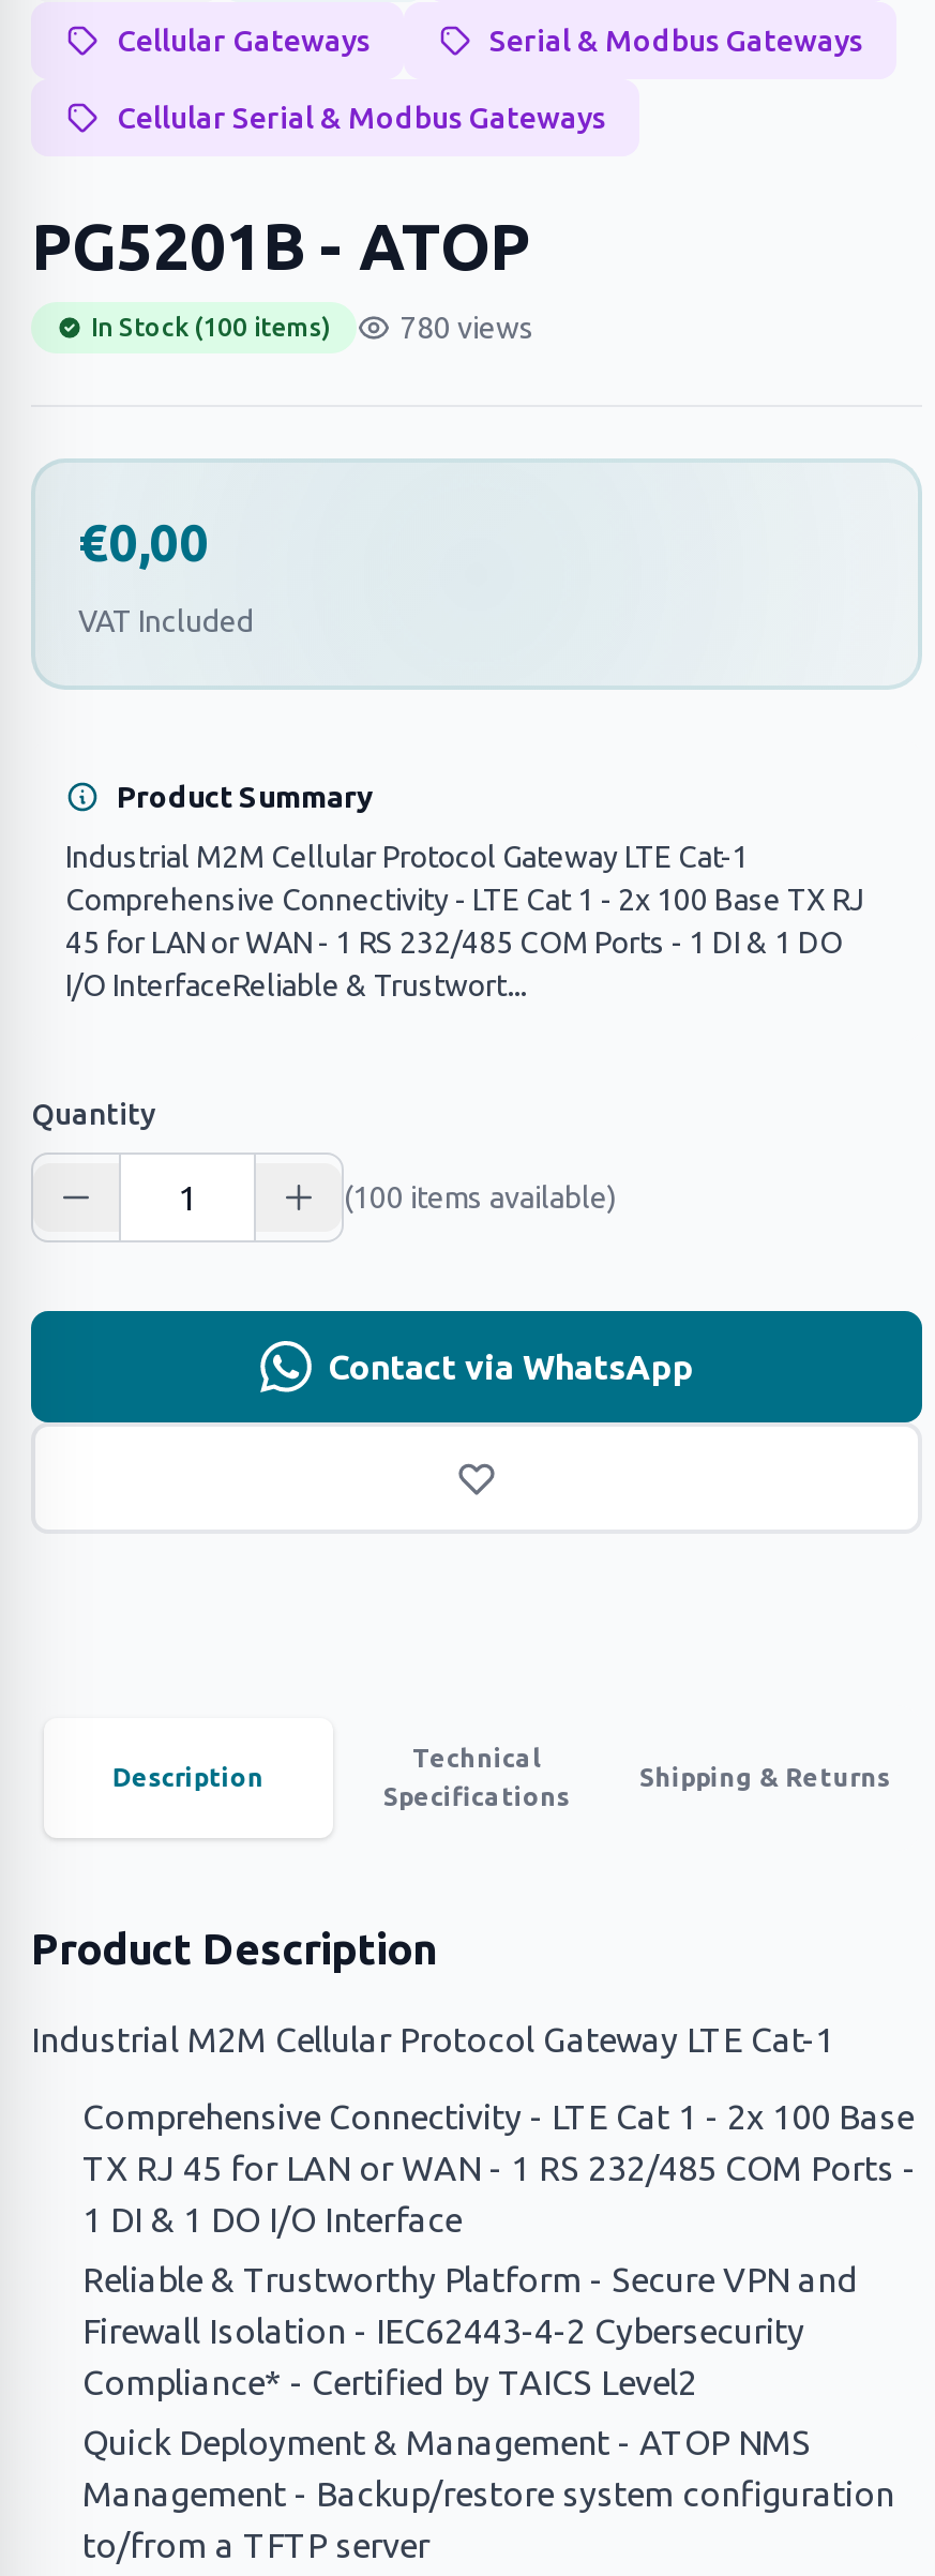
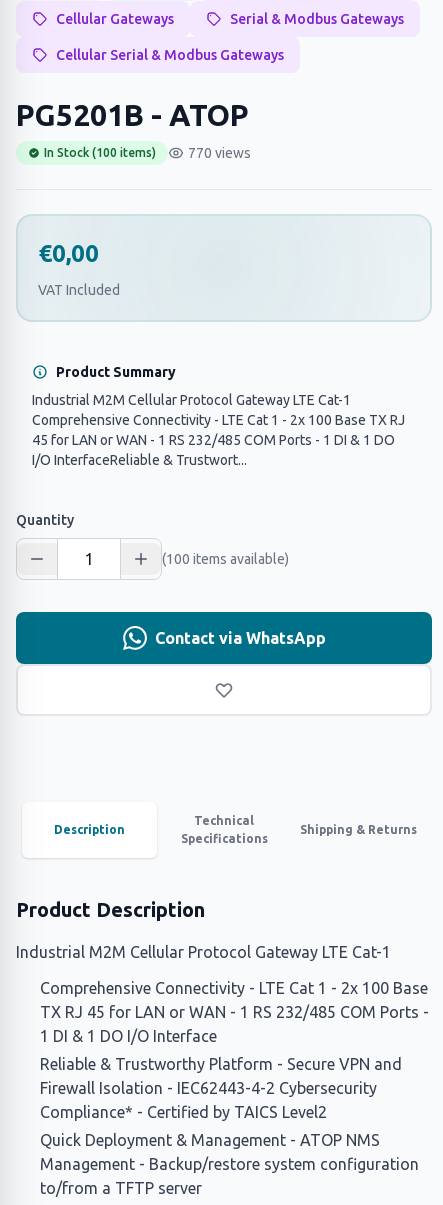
- 780 views
+ 770 views
